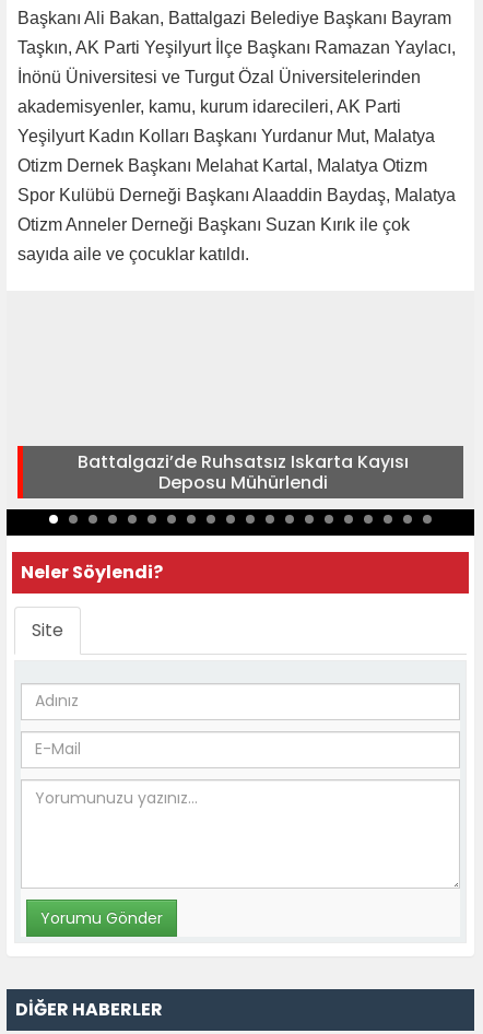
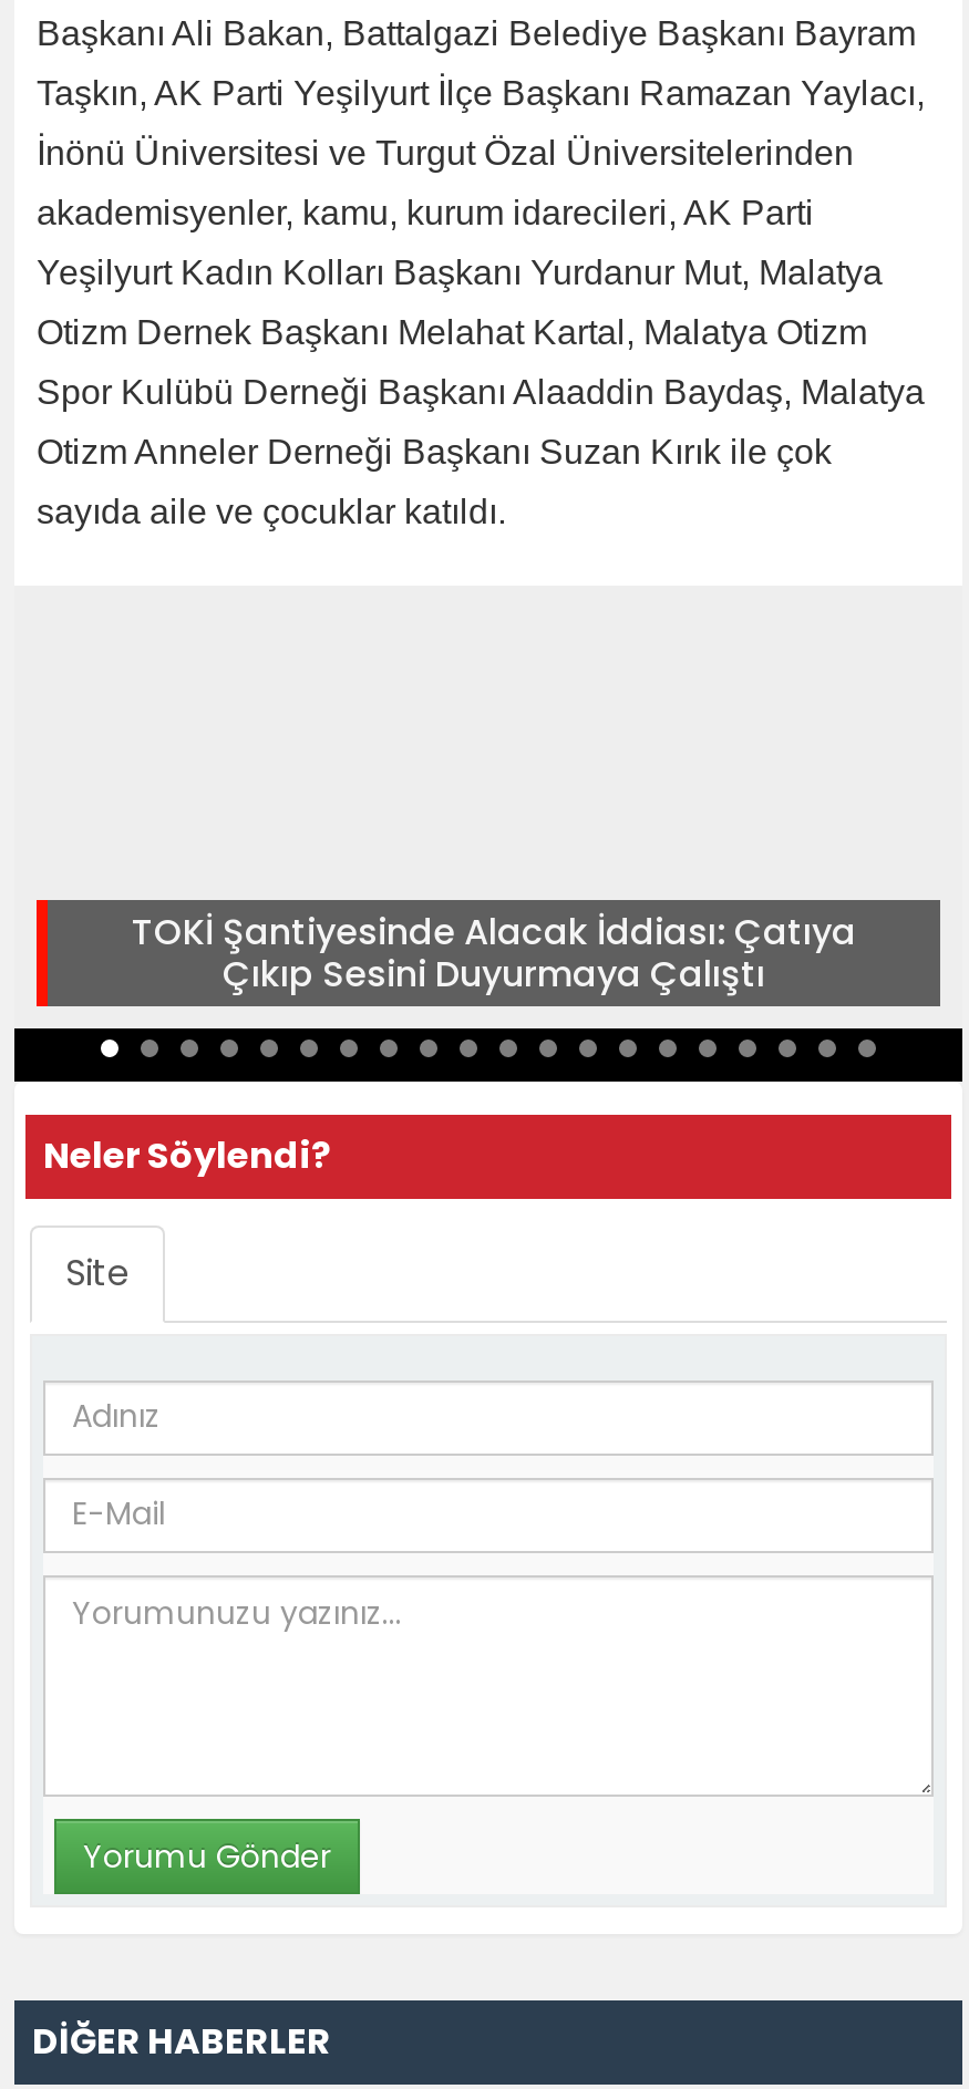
- Battalgazi’de Ruhsatsız Iskarta Kayısı
- Deposu Mühürlendi
+ TOKİ Şantiyesinde Alacak İddiası: Çatıya
+ Çıkıp Sesini Duyurmaya Çalıştı
